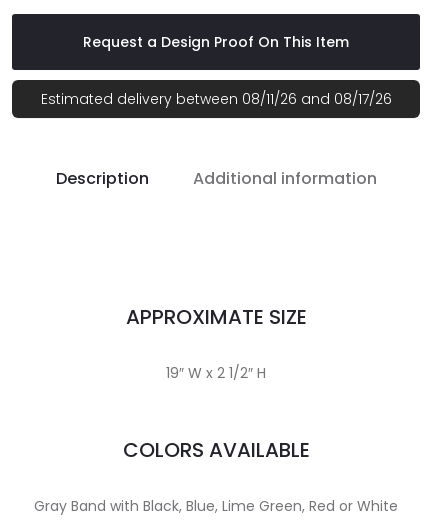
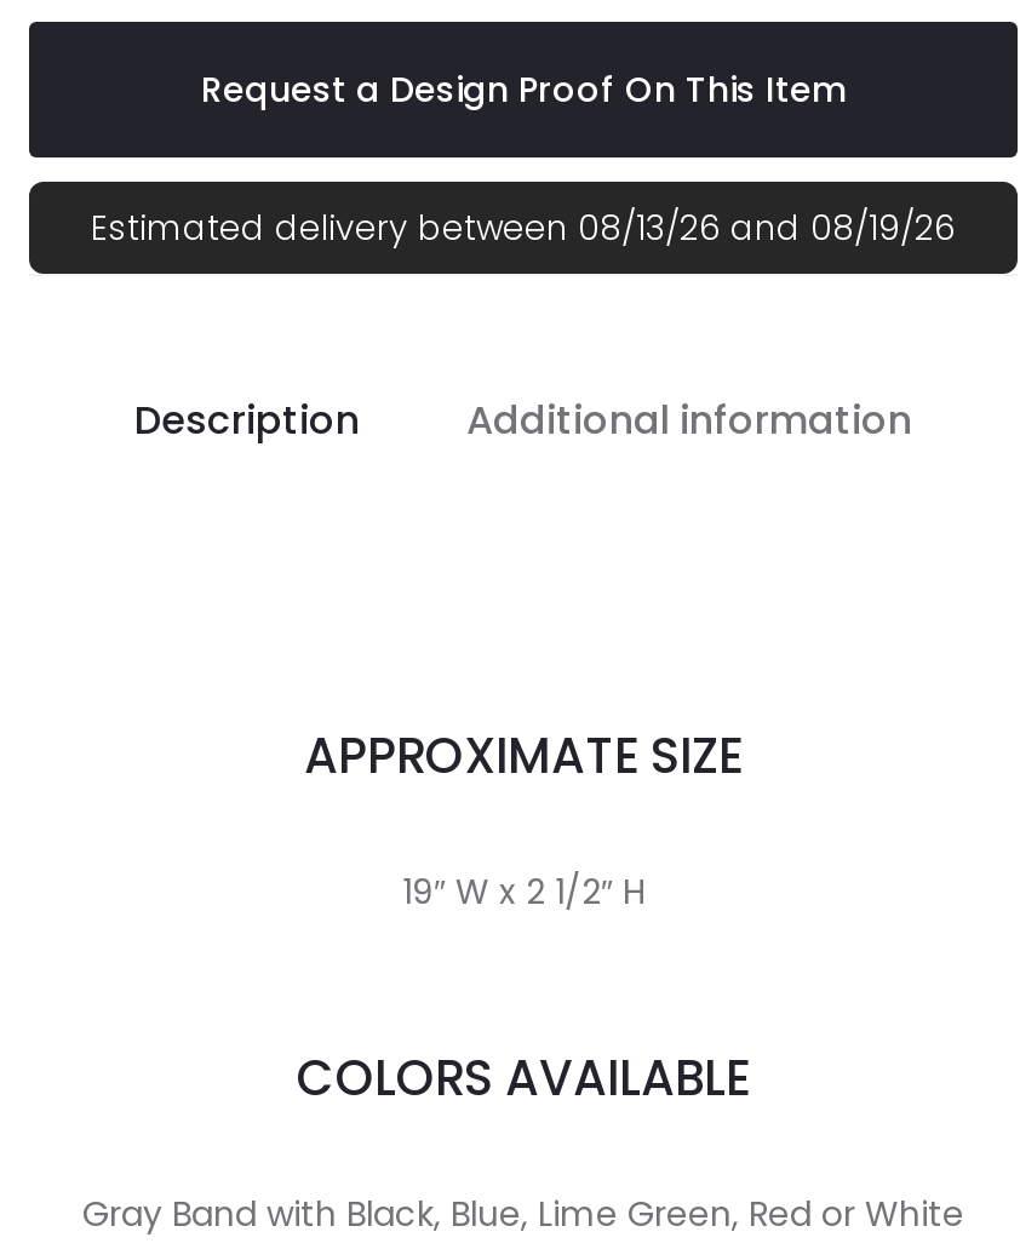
- Estimated delivery between 08/11/26 and 08/17/26
+ Estimated delivery between 08/13/26 and 08/19/26
